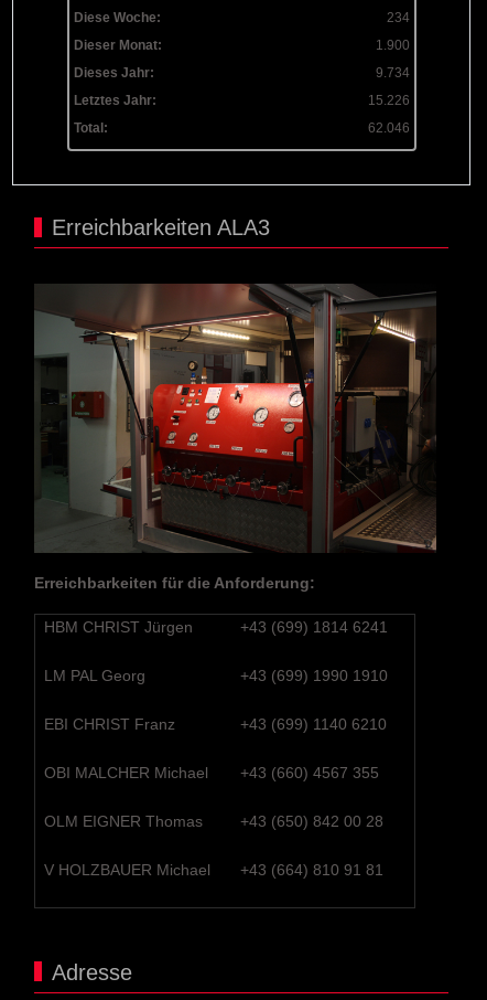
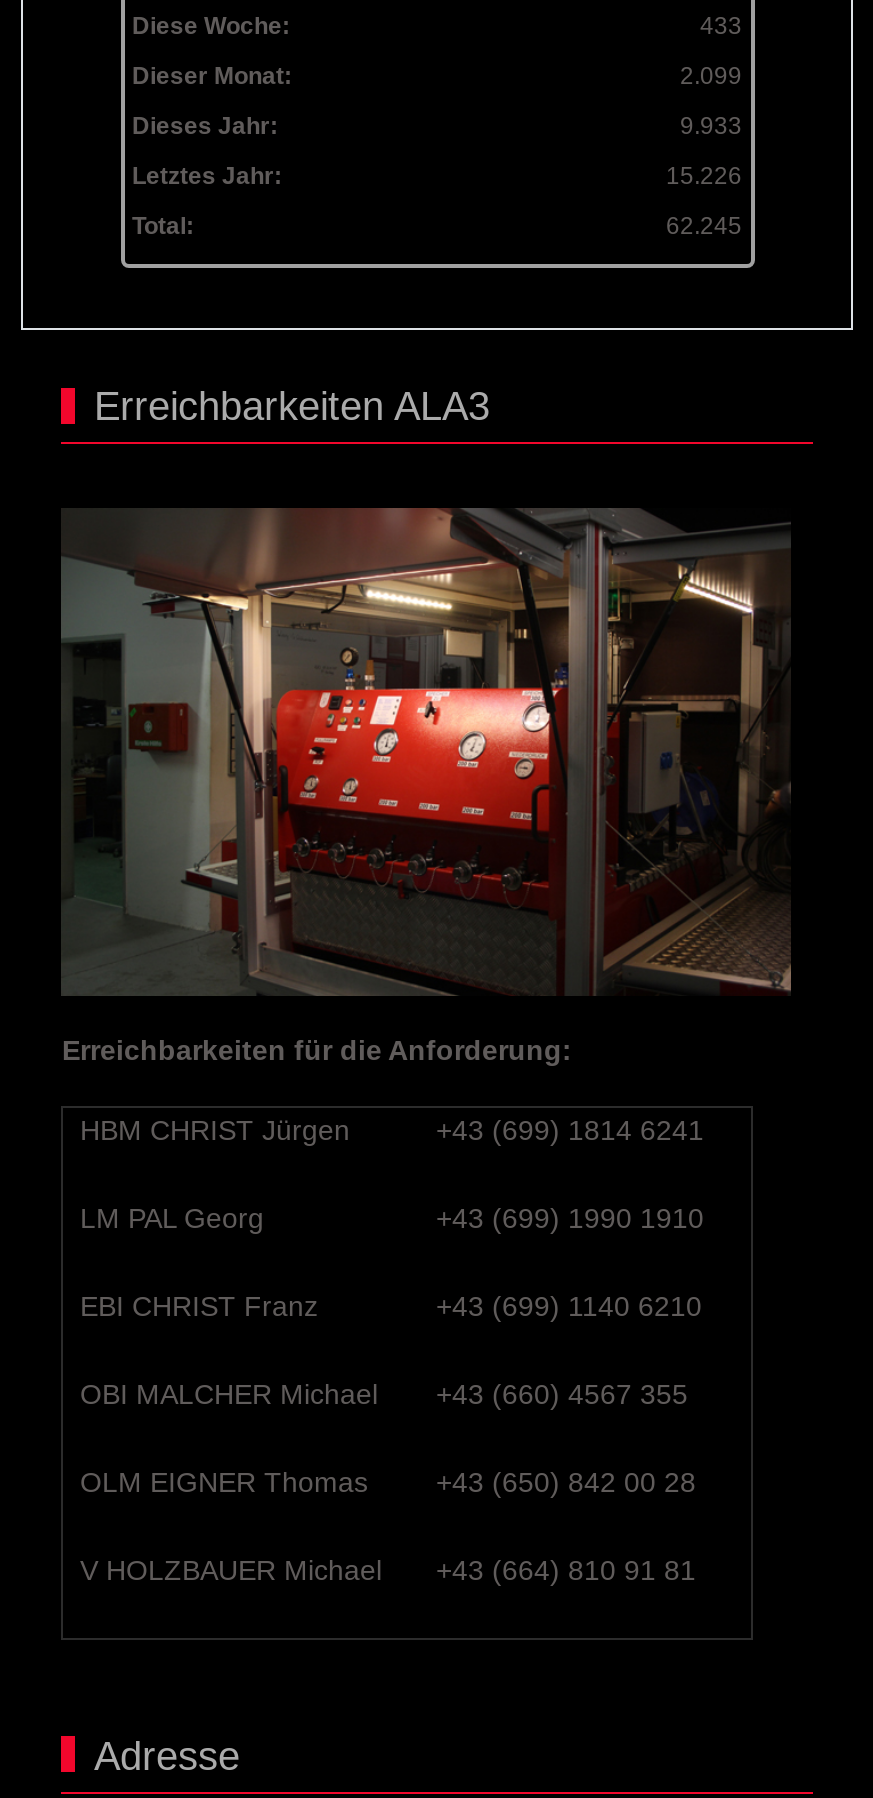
- 234
+ 433

- 1.900
+ 2.099

- 9.734
+ 9.933

- 62.046
+ 62.245
